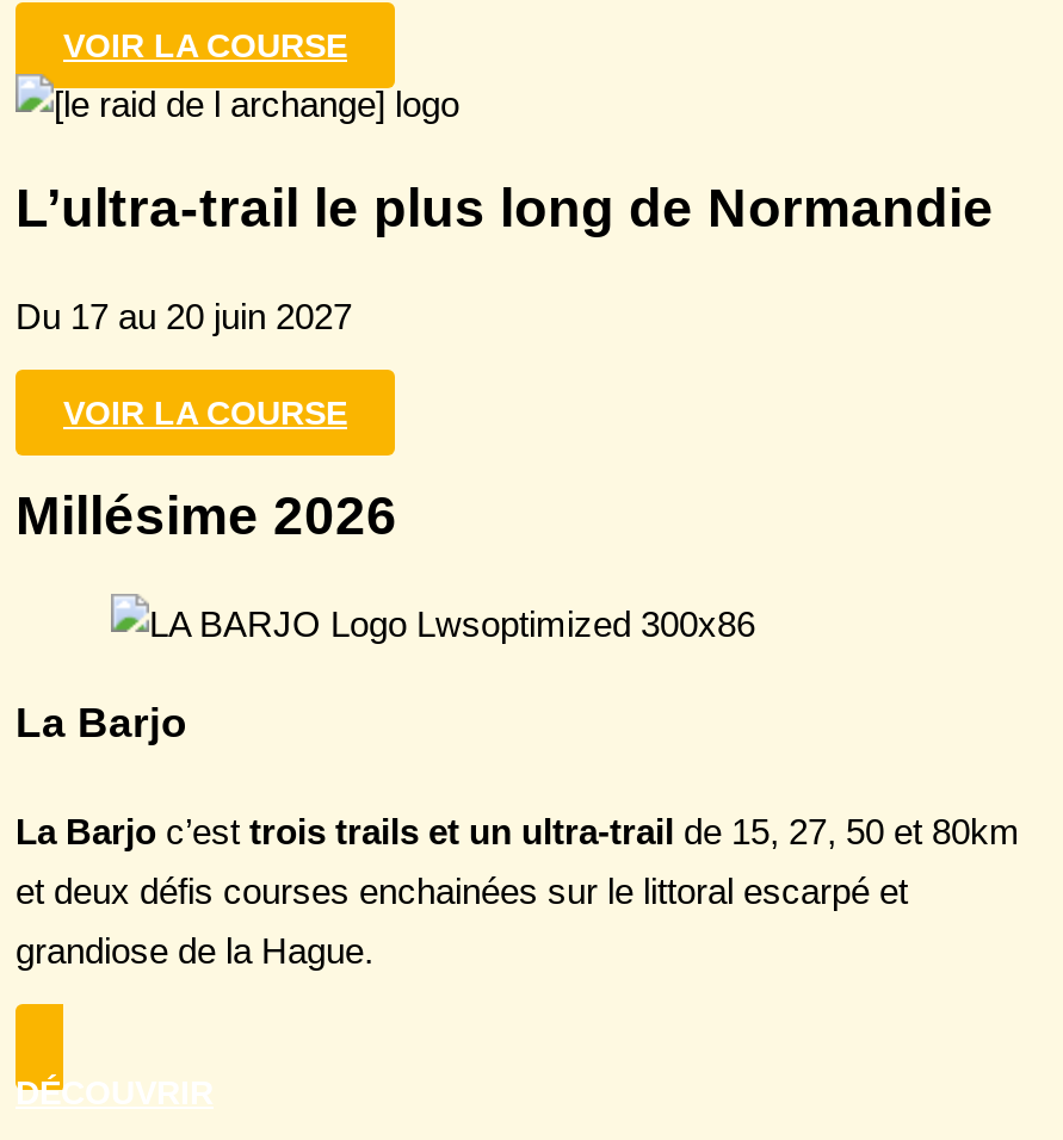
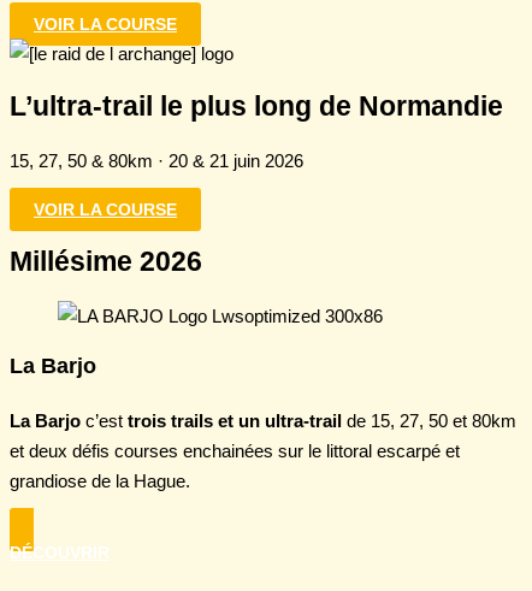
- Du 17 au 20 juin 2027
+ 15, 27, 50 & 80km · 20 & 21 juin 2026
